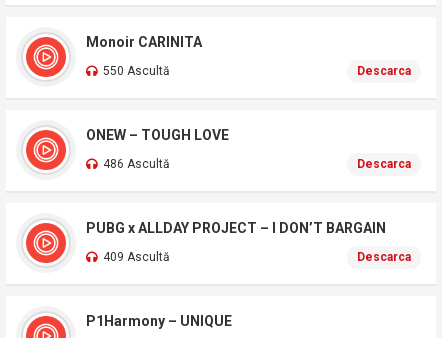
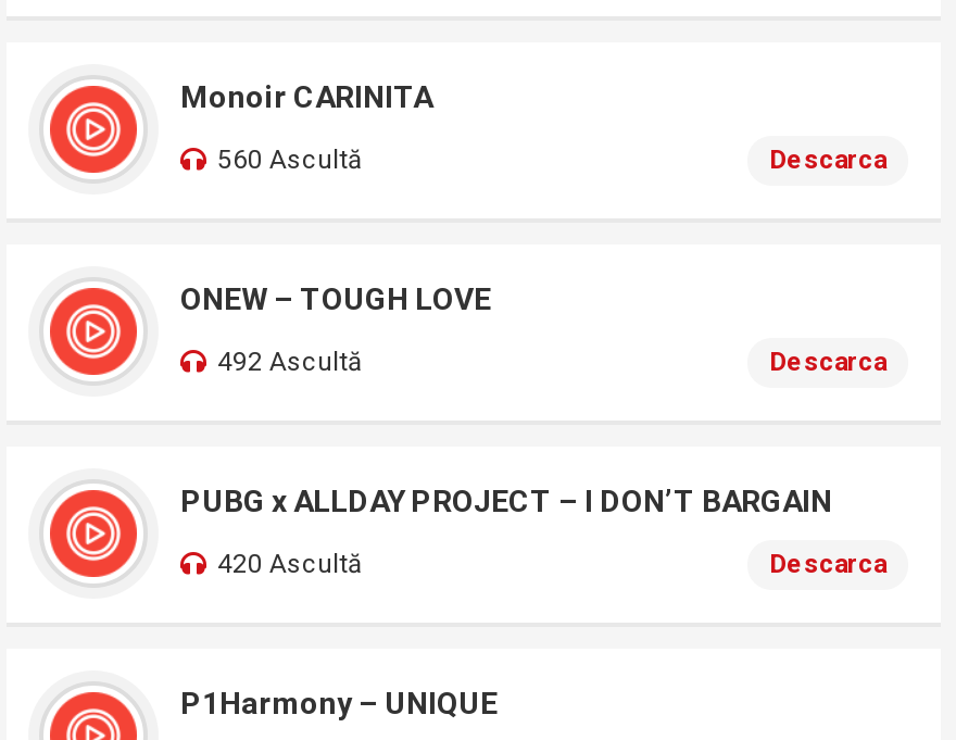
- 550 Ascultă
+ 560 Ascultă

- 486 Ascultă
+ 492 Ascultă

- 409 Ascultă
+ 420 Ascultă
